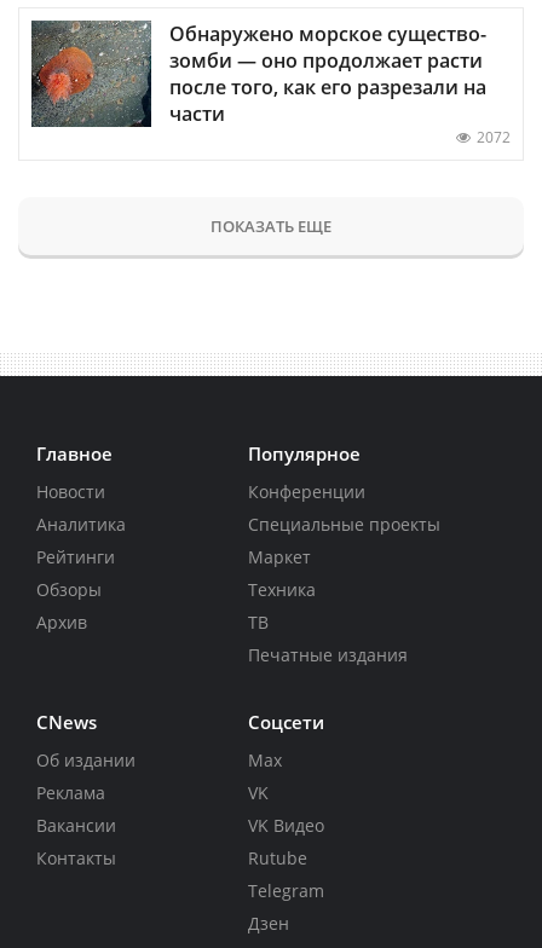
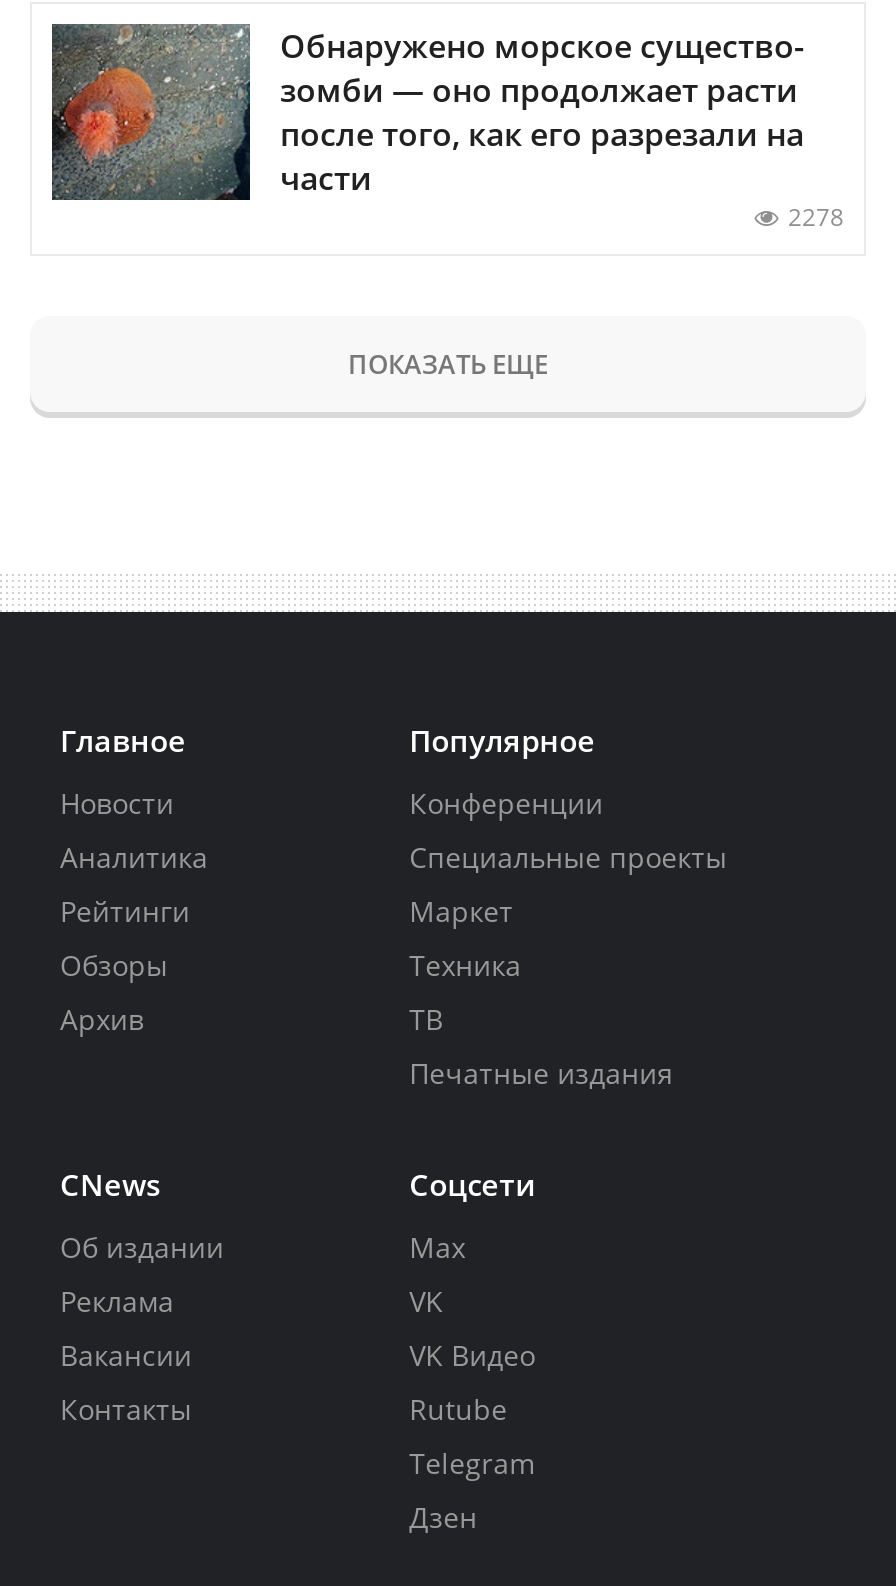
- 2072
+ 2278
